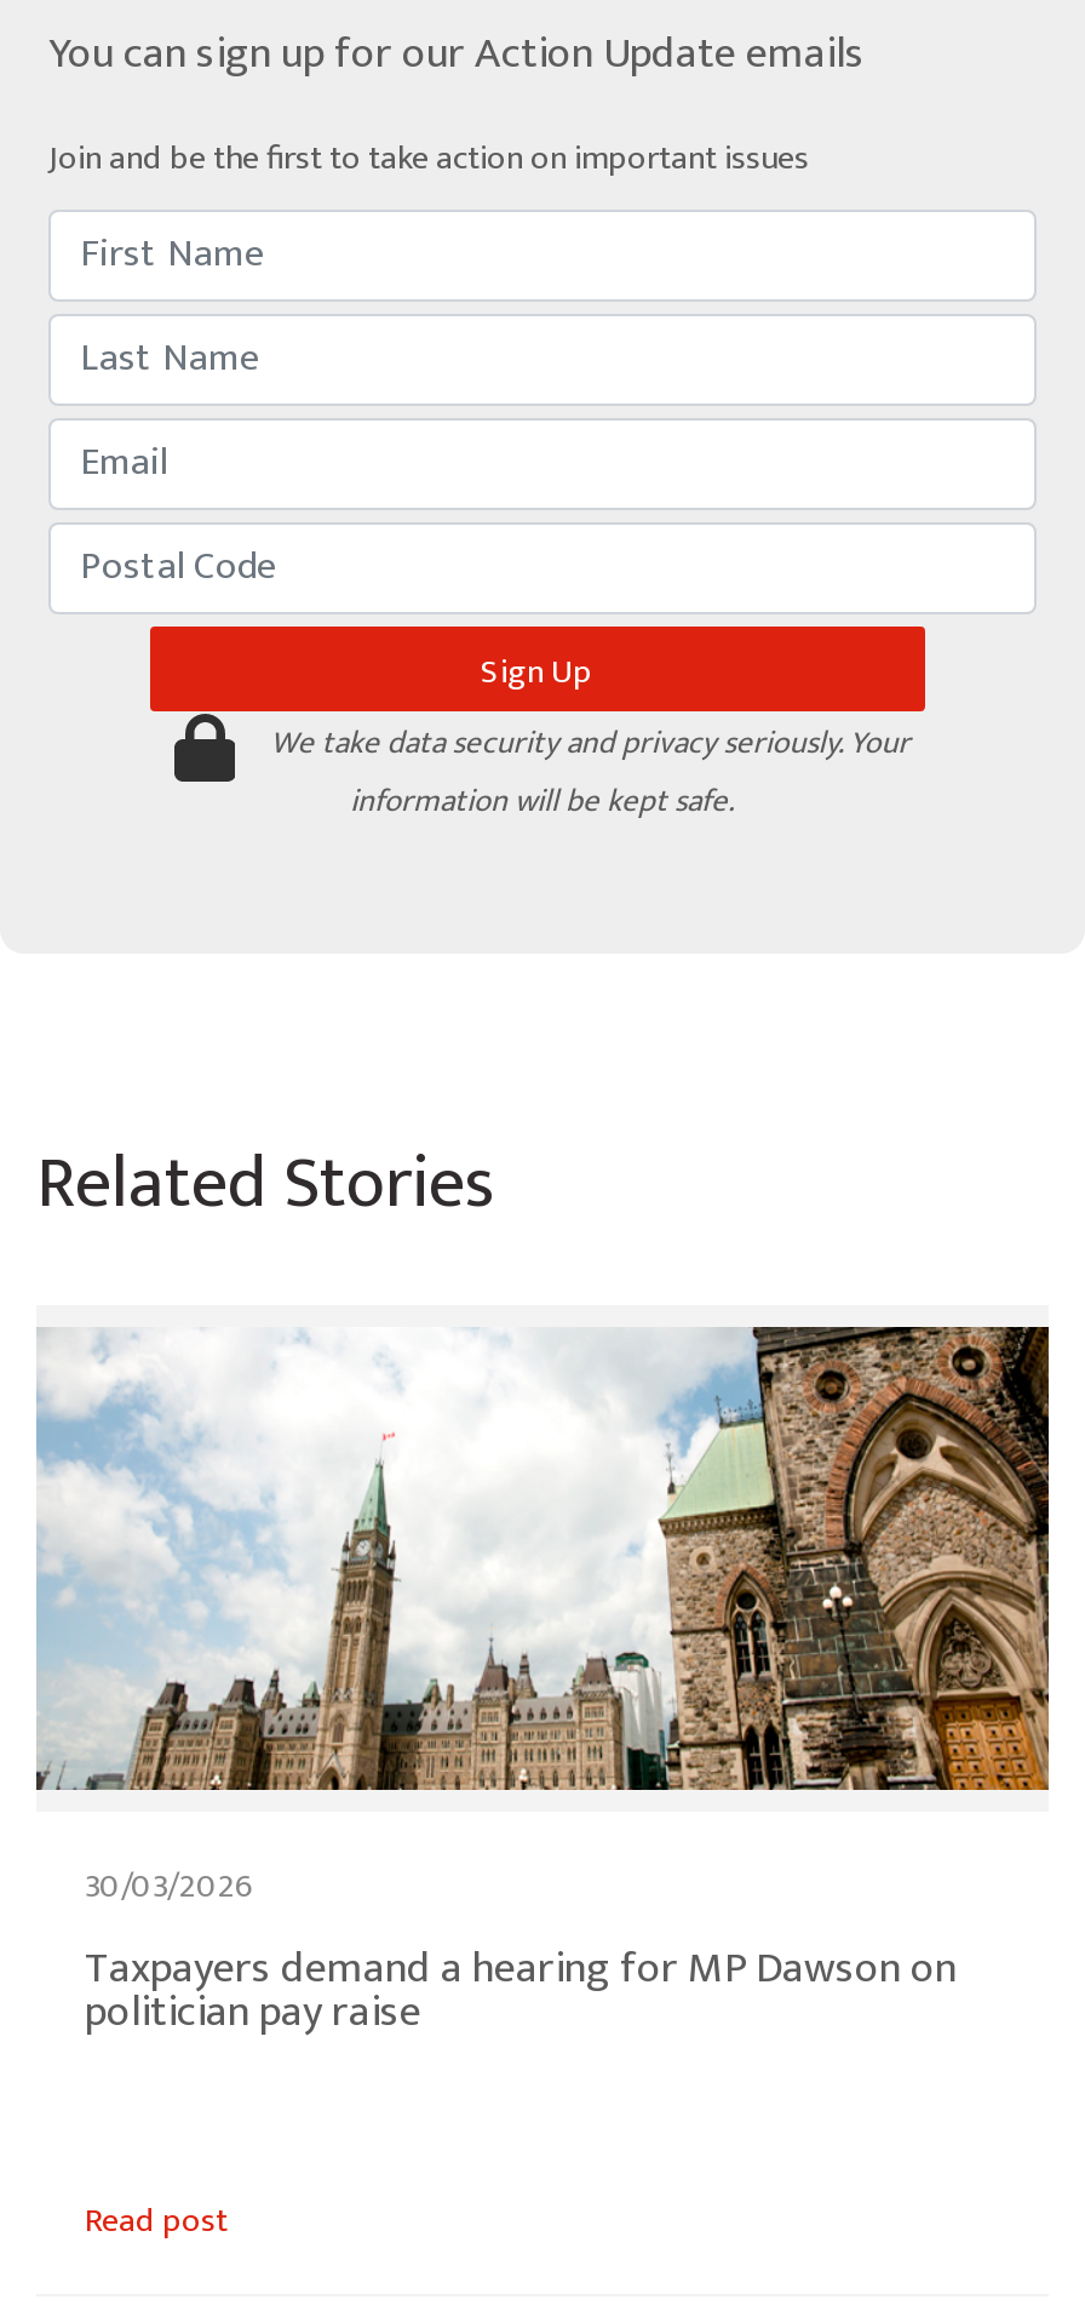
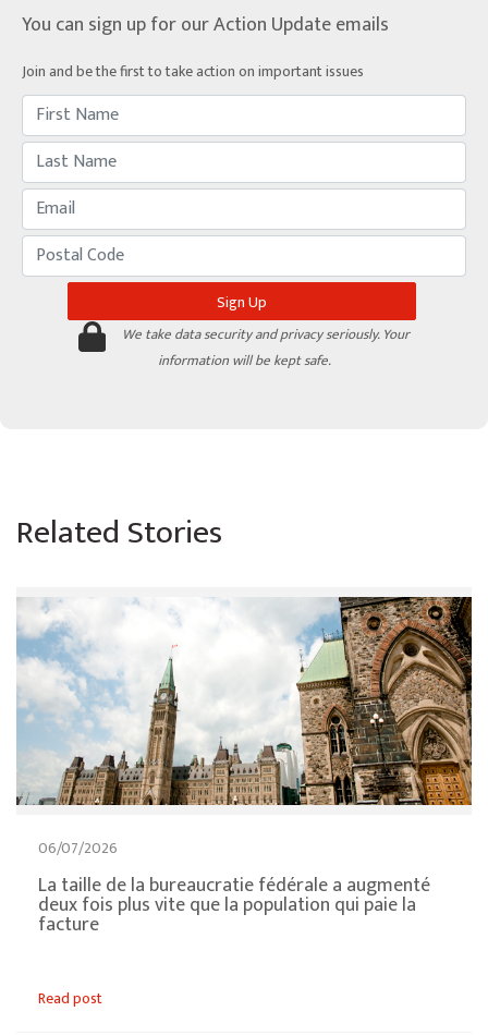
- 30/03/2026
- Taxpayers demand a hearing for MP Dawson on
- politician pay raise
+ 06/07/2026
+ La taille de la bureaucratie fédérale a augmenté
+ deux fois plus vite que la population qui paie la
+ facture
